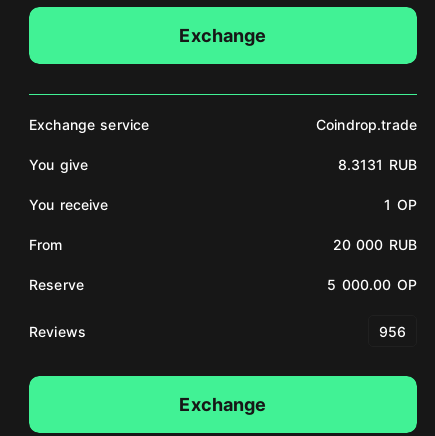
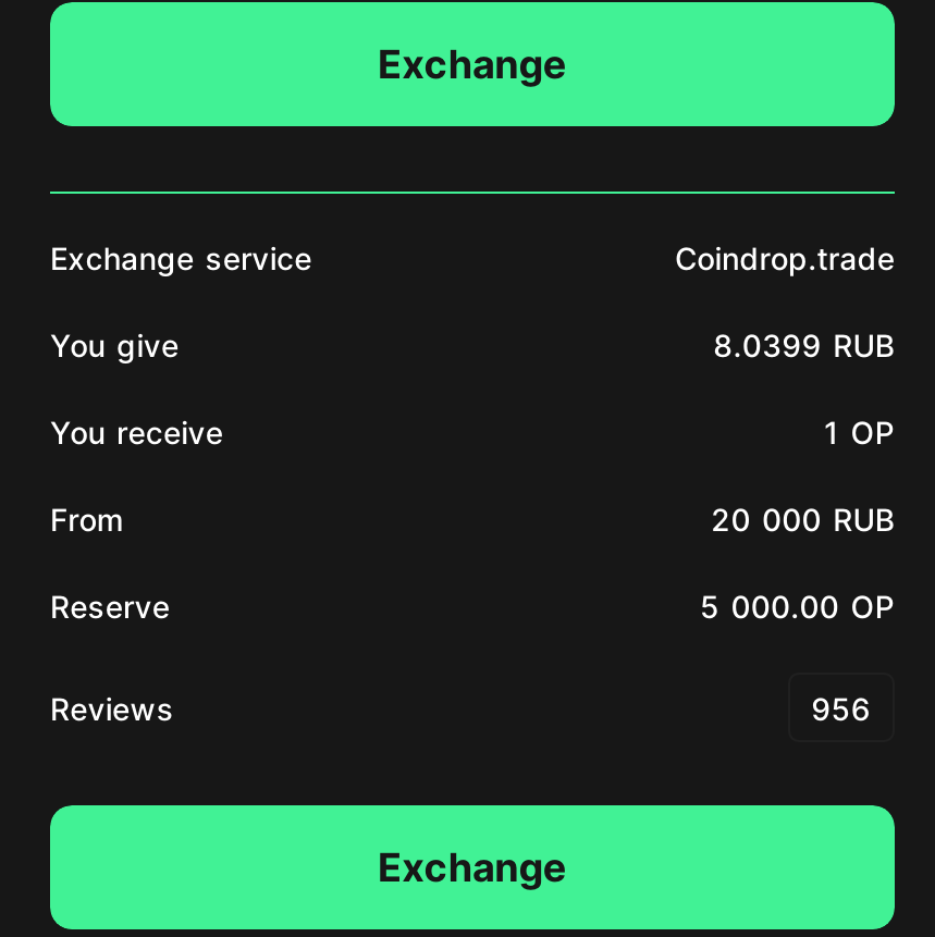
- 8.3131 RUB
+ 8.0399 RUB
